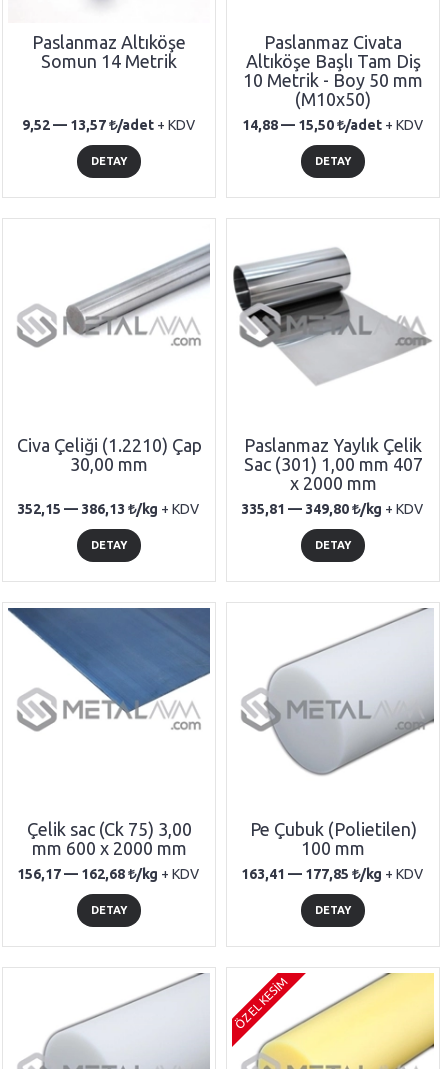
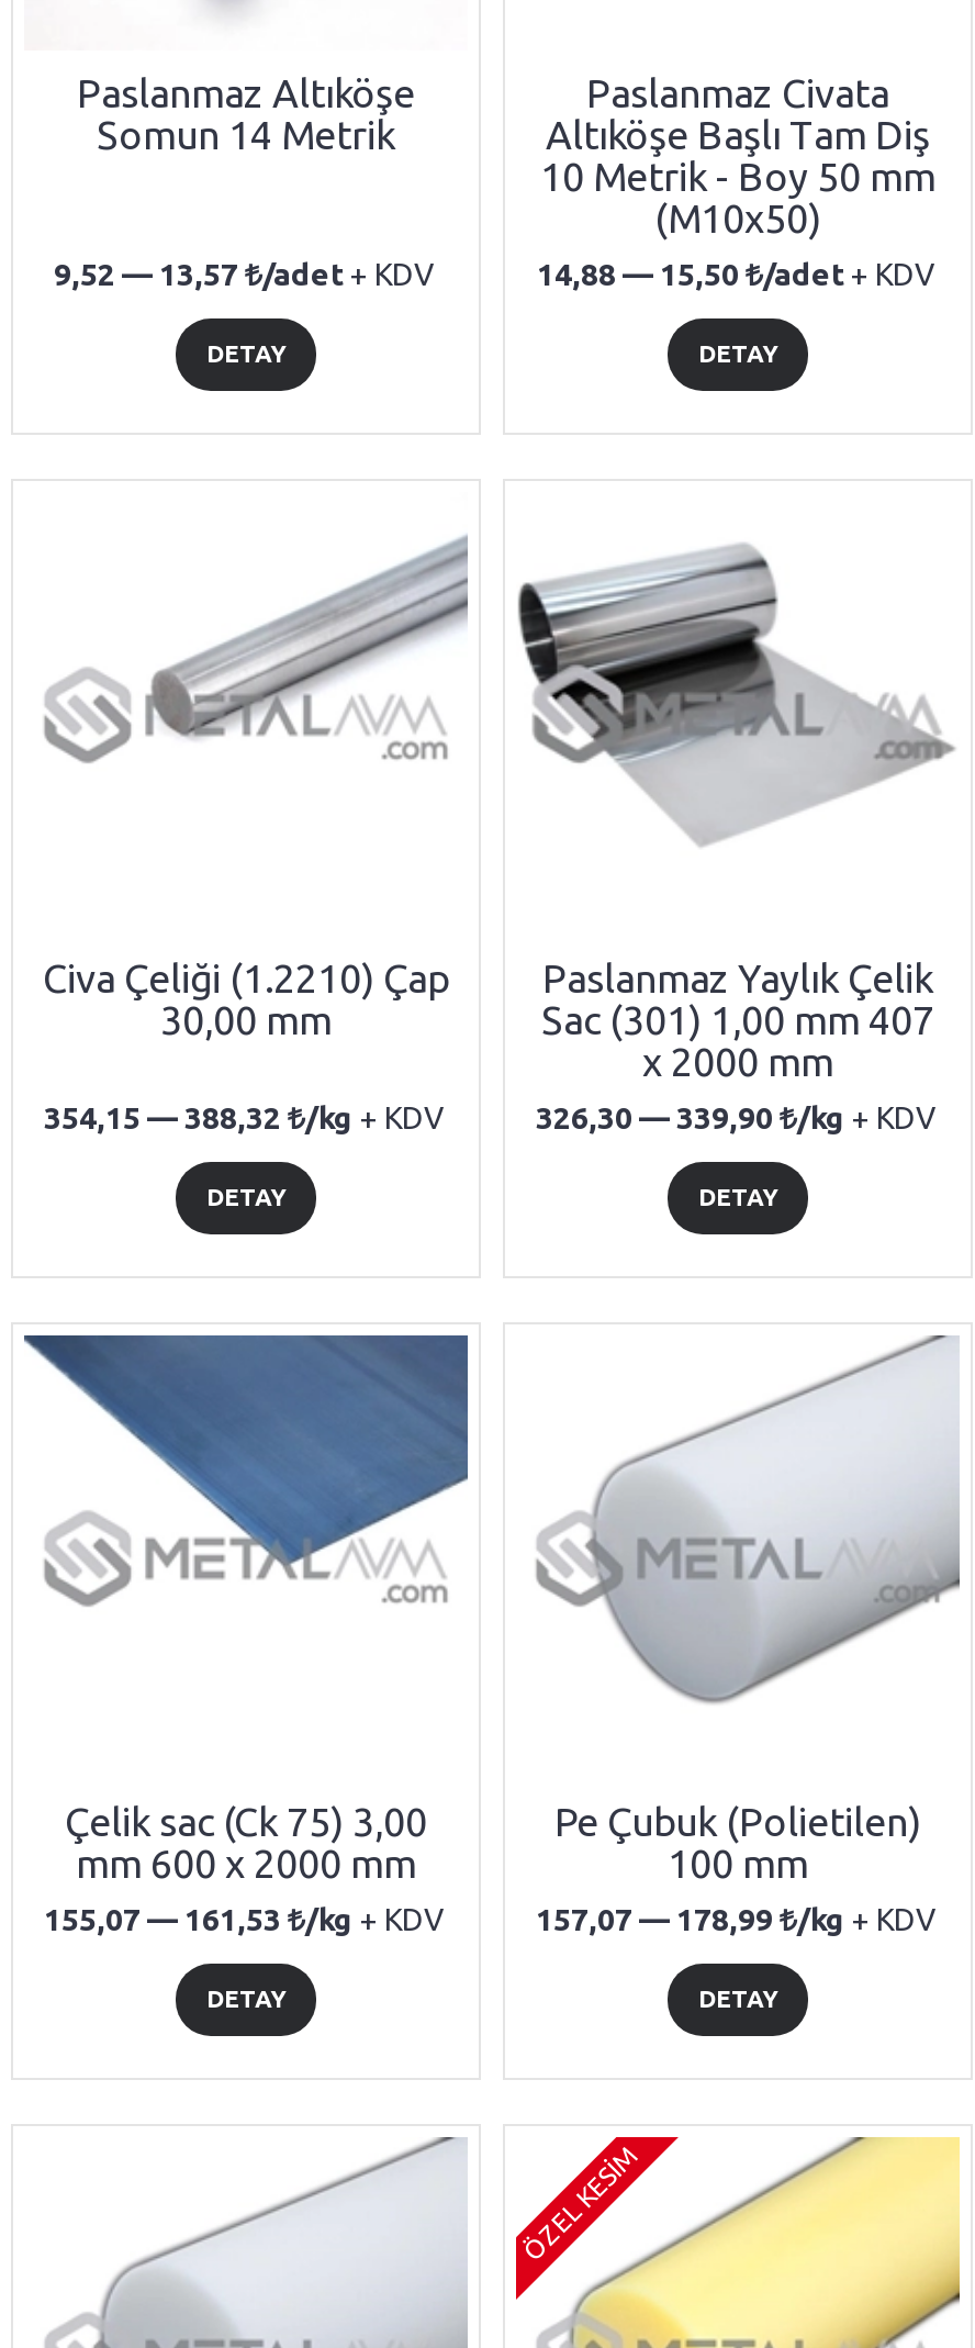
- 352,15 — 386,13 /kg + KDV
+ 354,15 — 388,32 /kg + KDV

- 335,81 — 349,80 /kg + KDV
+ 326,30 — 339,90 /kg + KDV

- 156,17 — 162,68 /kg + KDV
+ 155,07 — 161,53 /kg + KDV

- 163,41 — 177,85 /kg + KDV
+ 157,07 — 178,99 /kg + KDV
